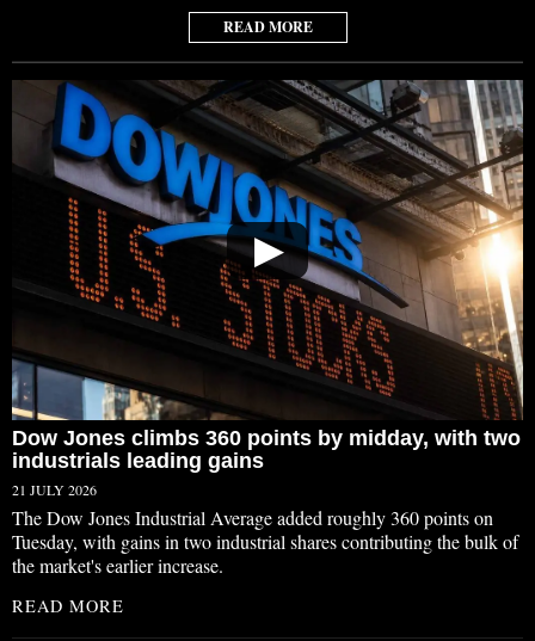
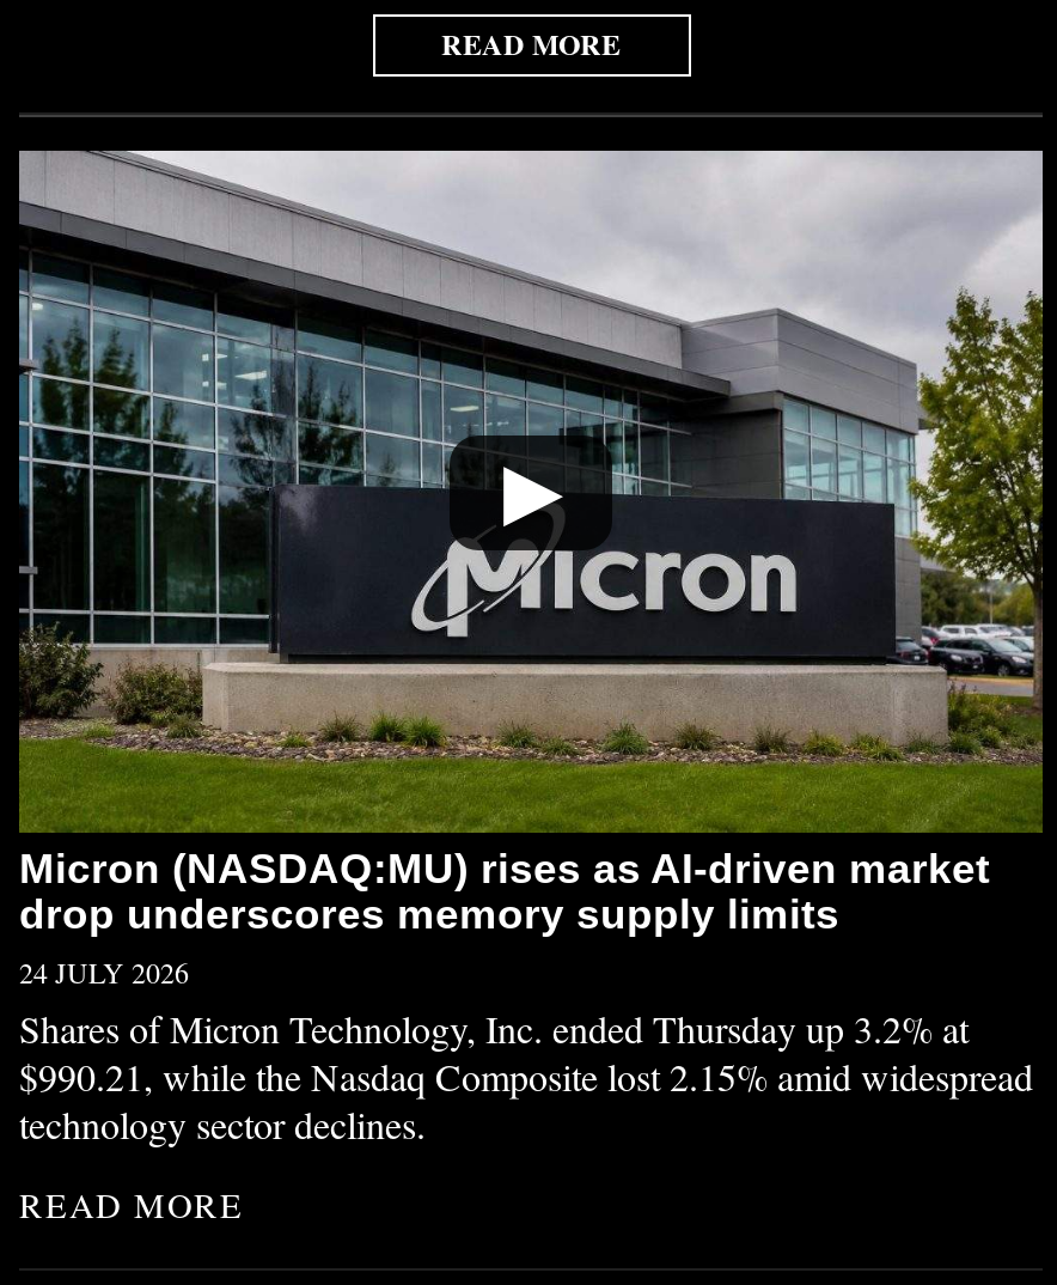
- [image]
- Dow Jones climbs 360 points by midday, with two
- industrials leading gains
- 21 JULY 2026
- The Dow Jones Industrial Average added roughly 360 points on
- Tuesday, with gains in two industrial shares contributing the bulk of
- the market's earlier increase.
+ [image]
+ Micron (NASDAQ:MU) rises as AI-driven market
+ drop underscores memory supply limits
+ 24 JULY 2026
+ Shares of Micron Technology, Inc. ended Thursday up 3.2% at
+ $990.21, while the Nasdaq Composite lost 2.15% amid widespread
+ technology sector declines.
